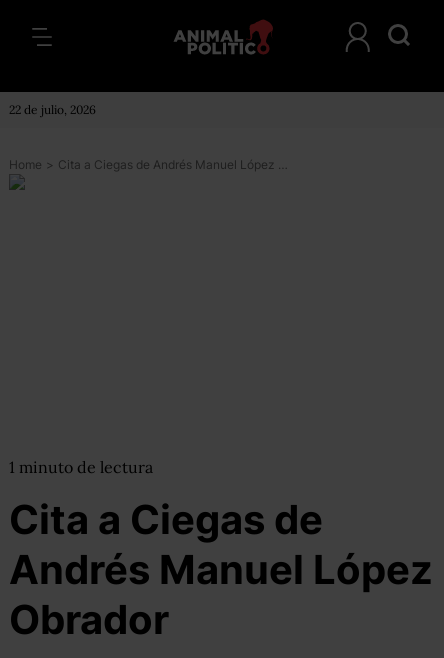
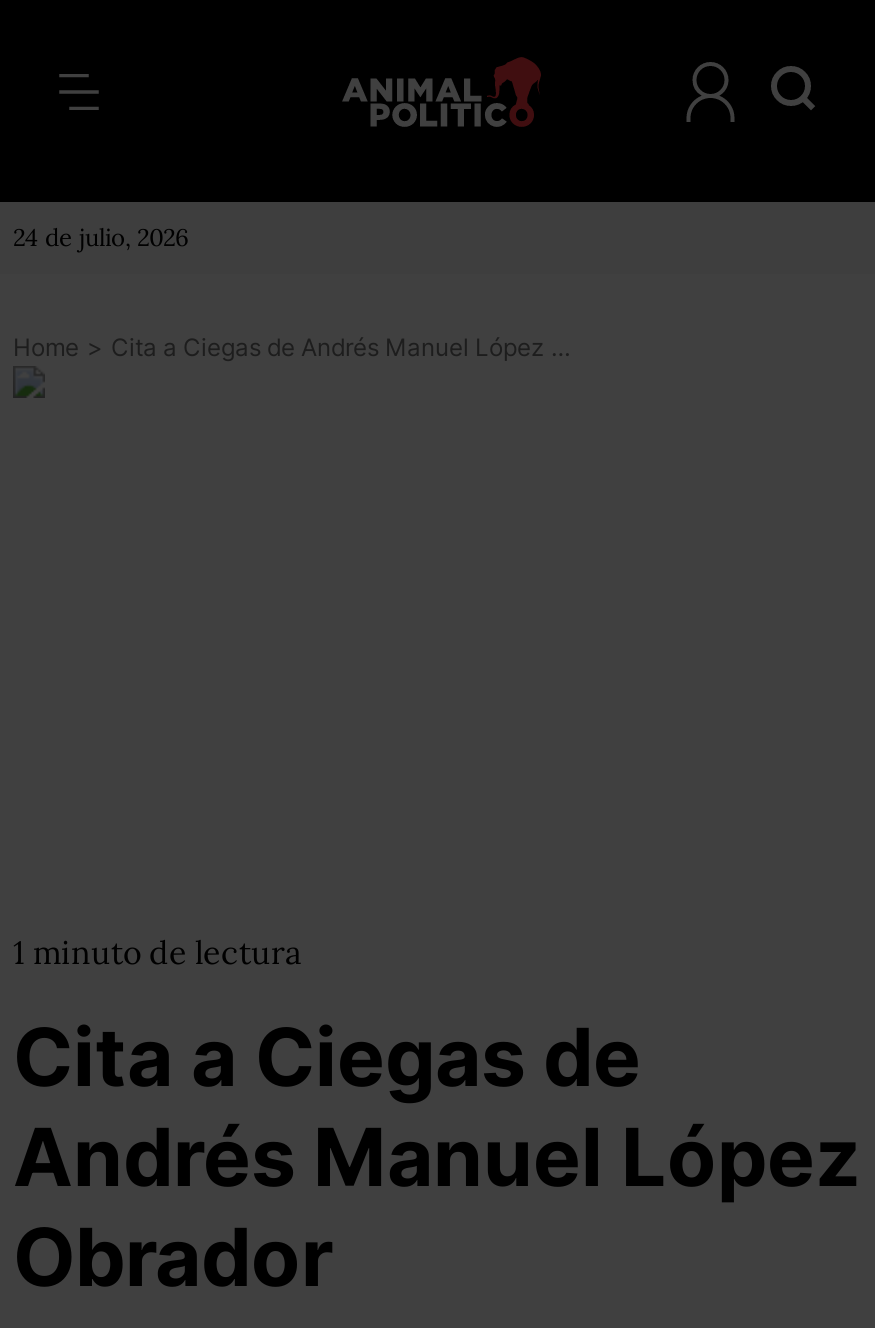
- 22 de julio, 2026
+ 24 de julio, 2026
